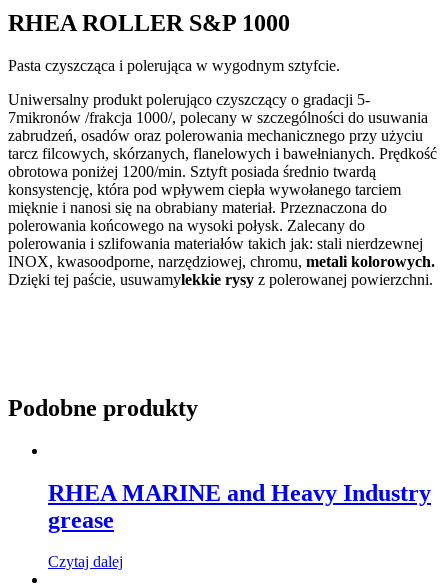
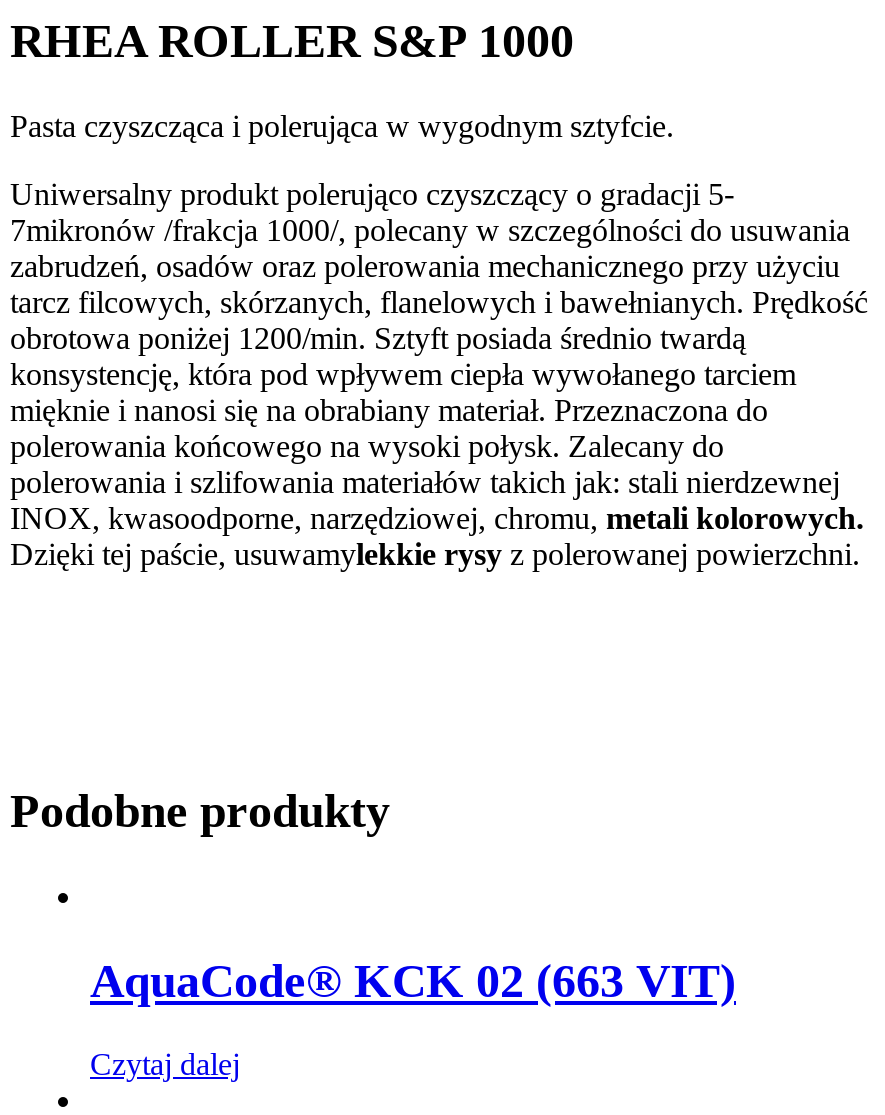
- RHEA MARINE and Heavy Industry
- grease
+ AquaCode® KCK 02 (663 VIT)
